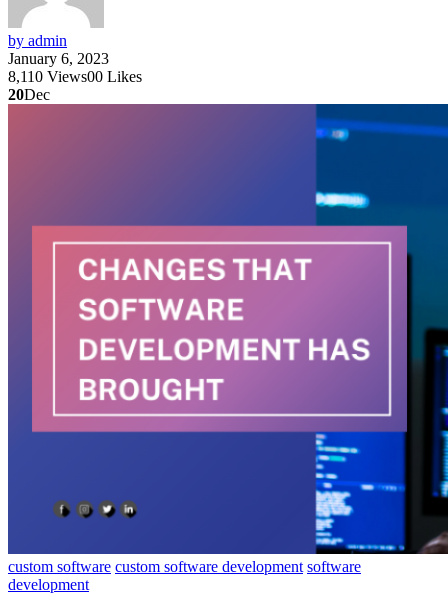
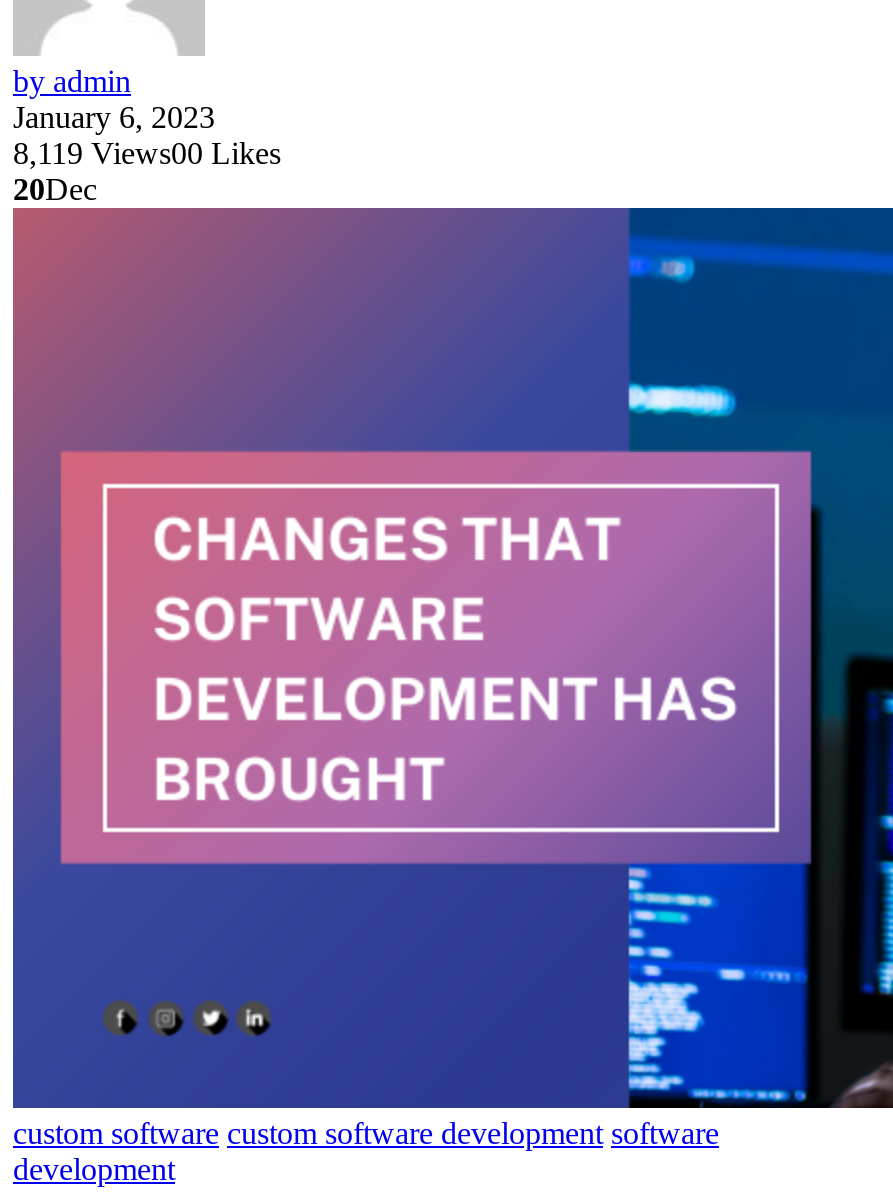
- 8,110 Views00 Likes
+ 8,119 Views00 Likes
